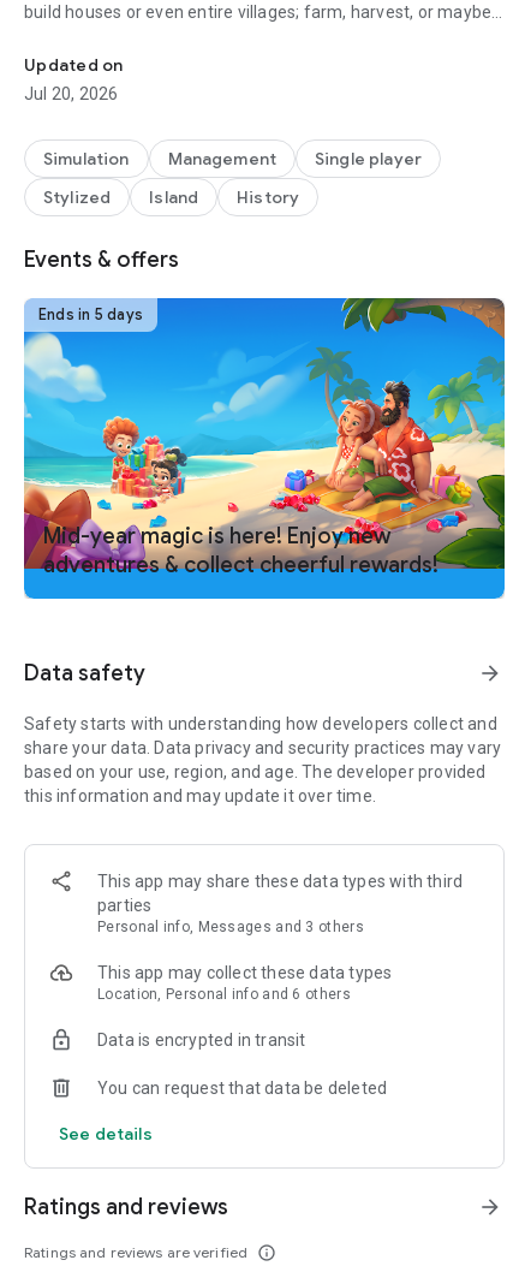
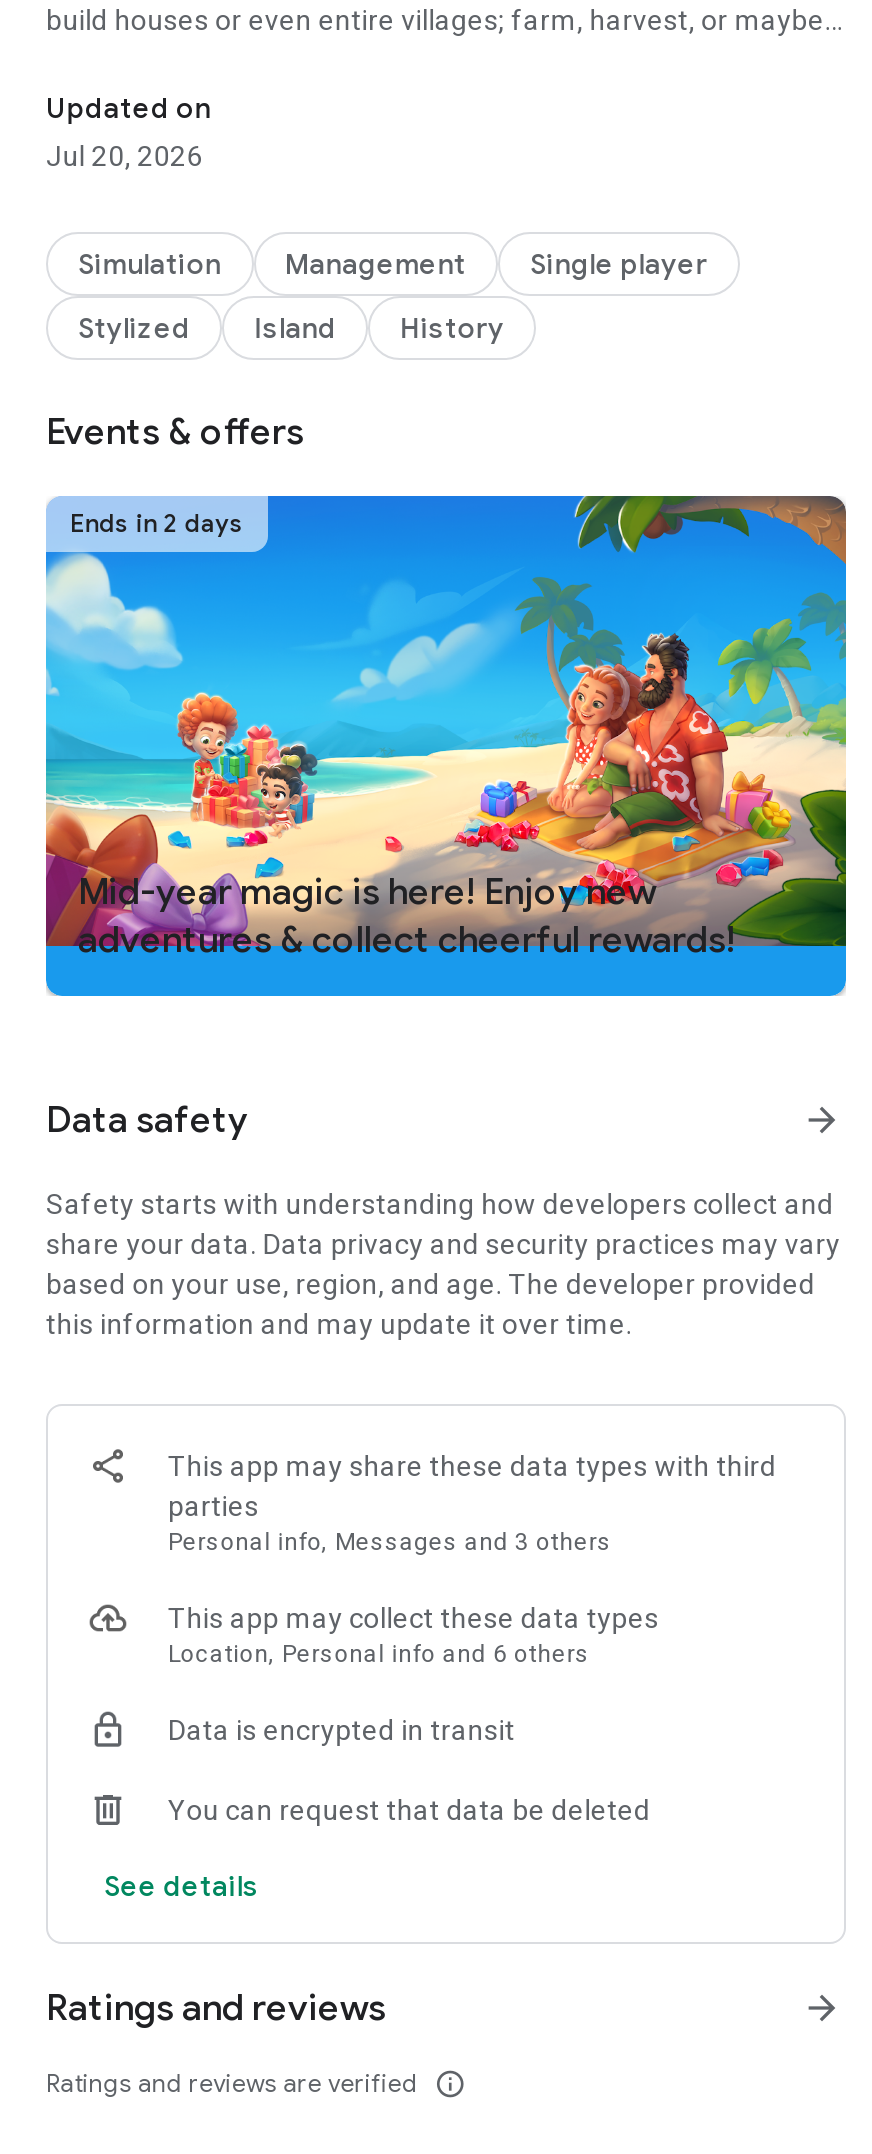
- Ends in 5 days
+ Ends in 2 days
